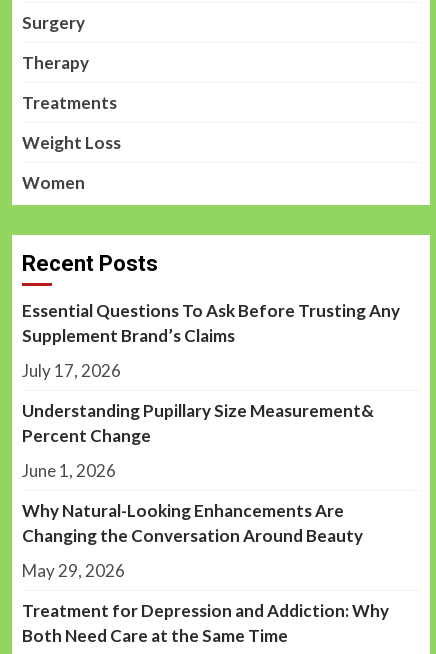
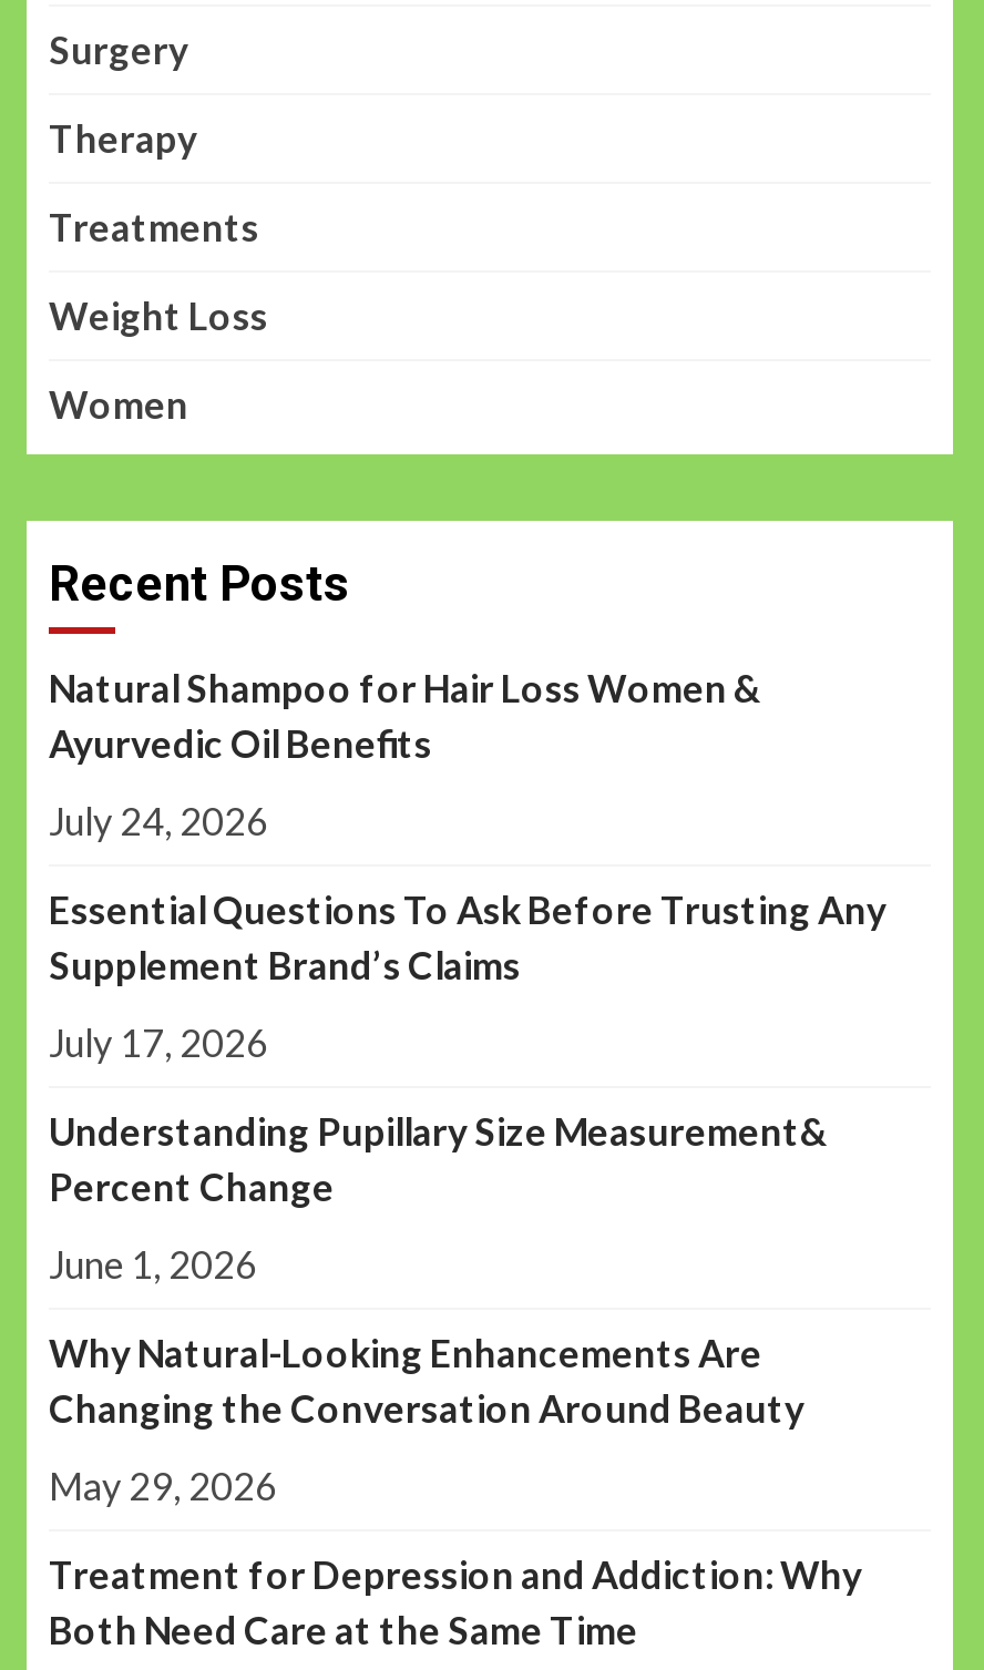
+ Natural Shampoo for Hair Loss Women &
+ Ayurvedic Oil Benefits
+ July 24, 2026
